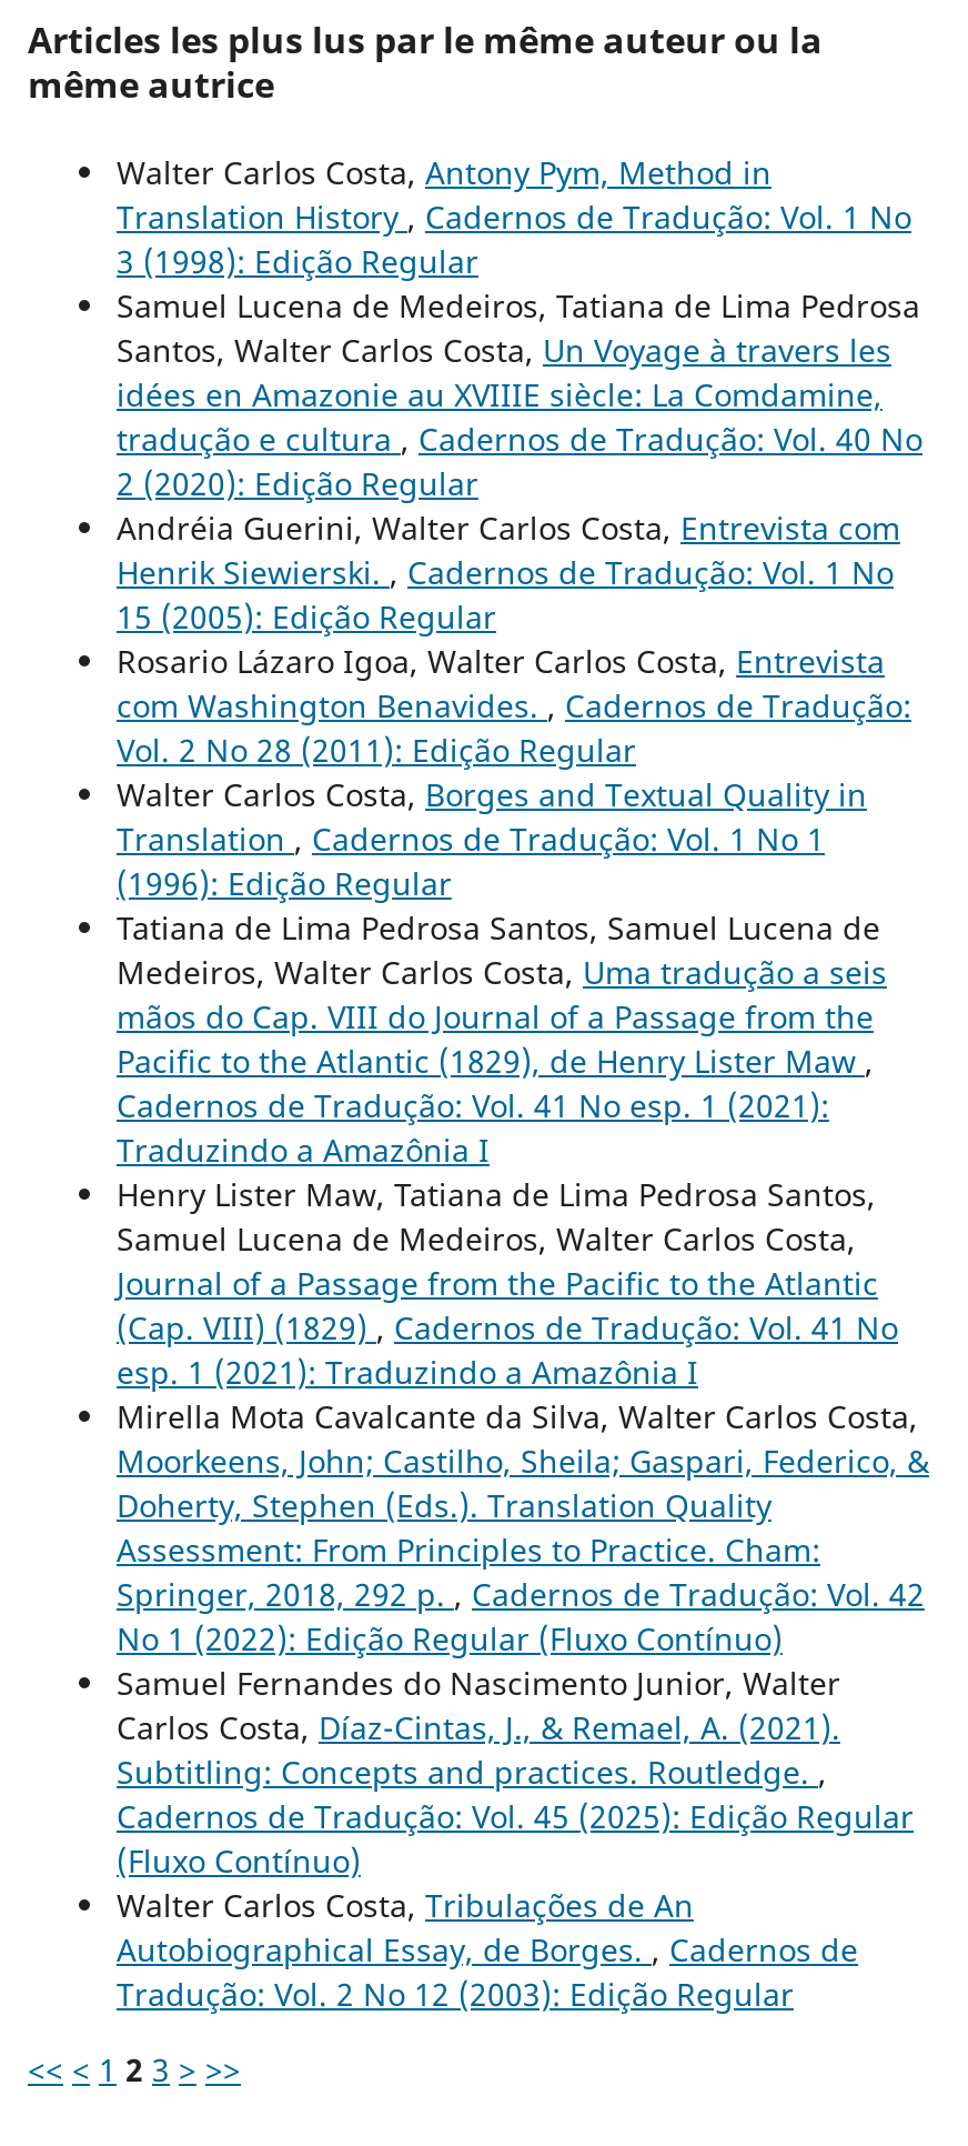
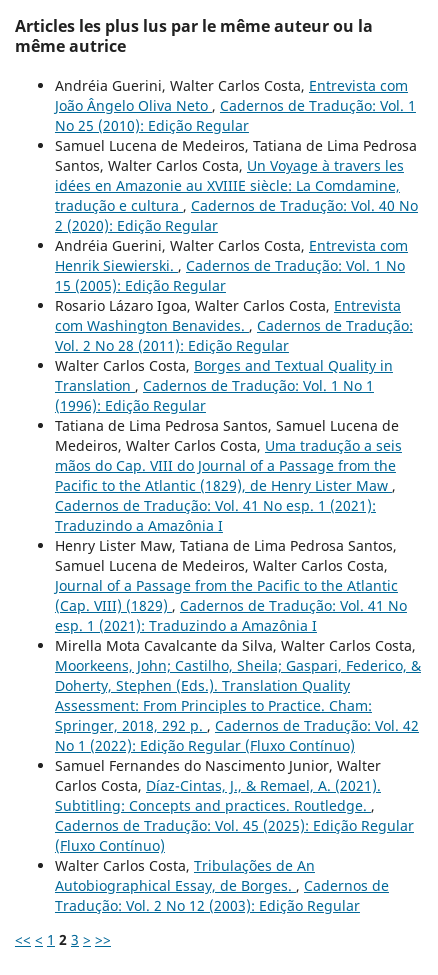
- Walter Carlos Costa, Antony Pym, Method in
- Translation History, Cadernos de Tradução: Vol. 1 No
- 3 (1998): Edição Regular
+ Andréia Guerini, Walter Carlos Costa, Entrevista com
+ João Ângelo Oliva Neto, Cadernos de Tradução: Vol. 1
+ No 25 (2010): Edição Regular
